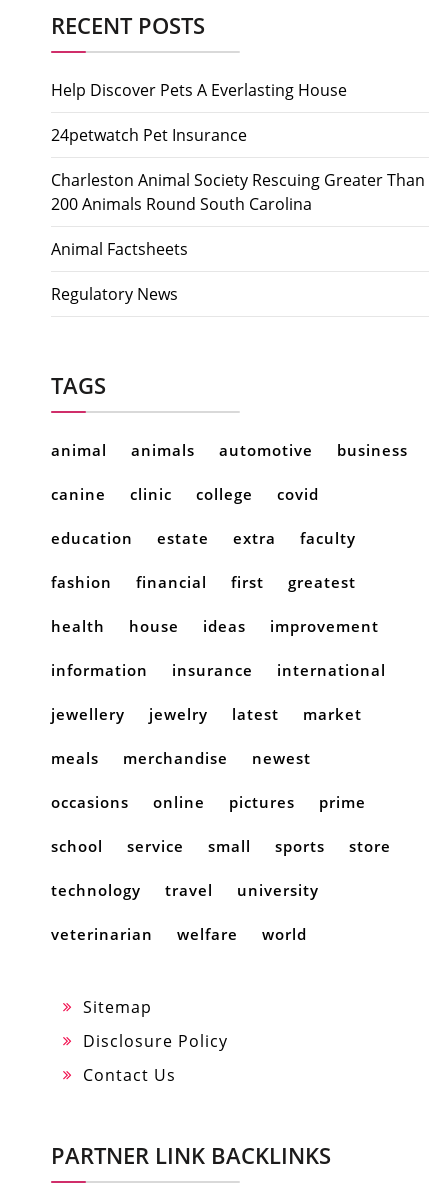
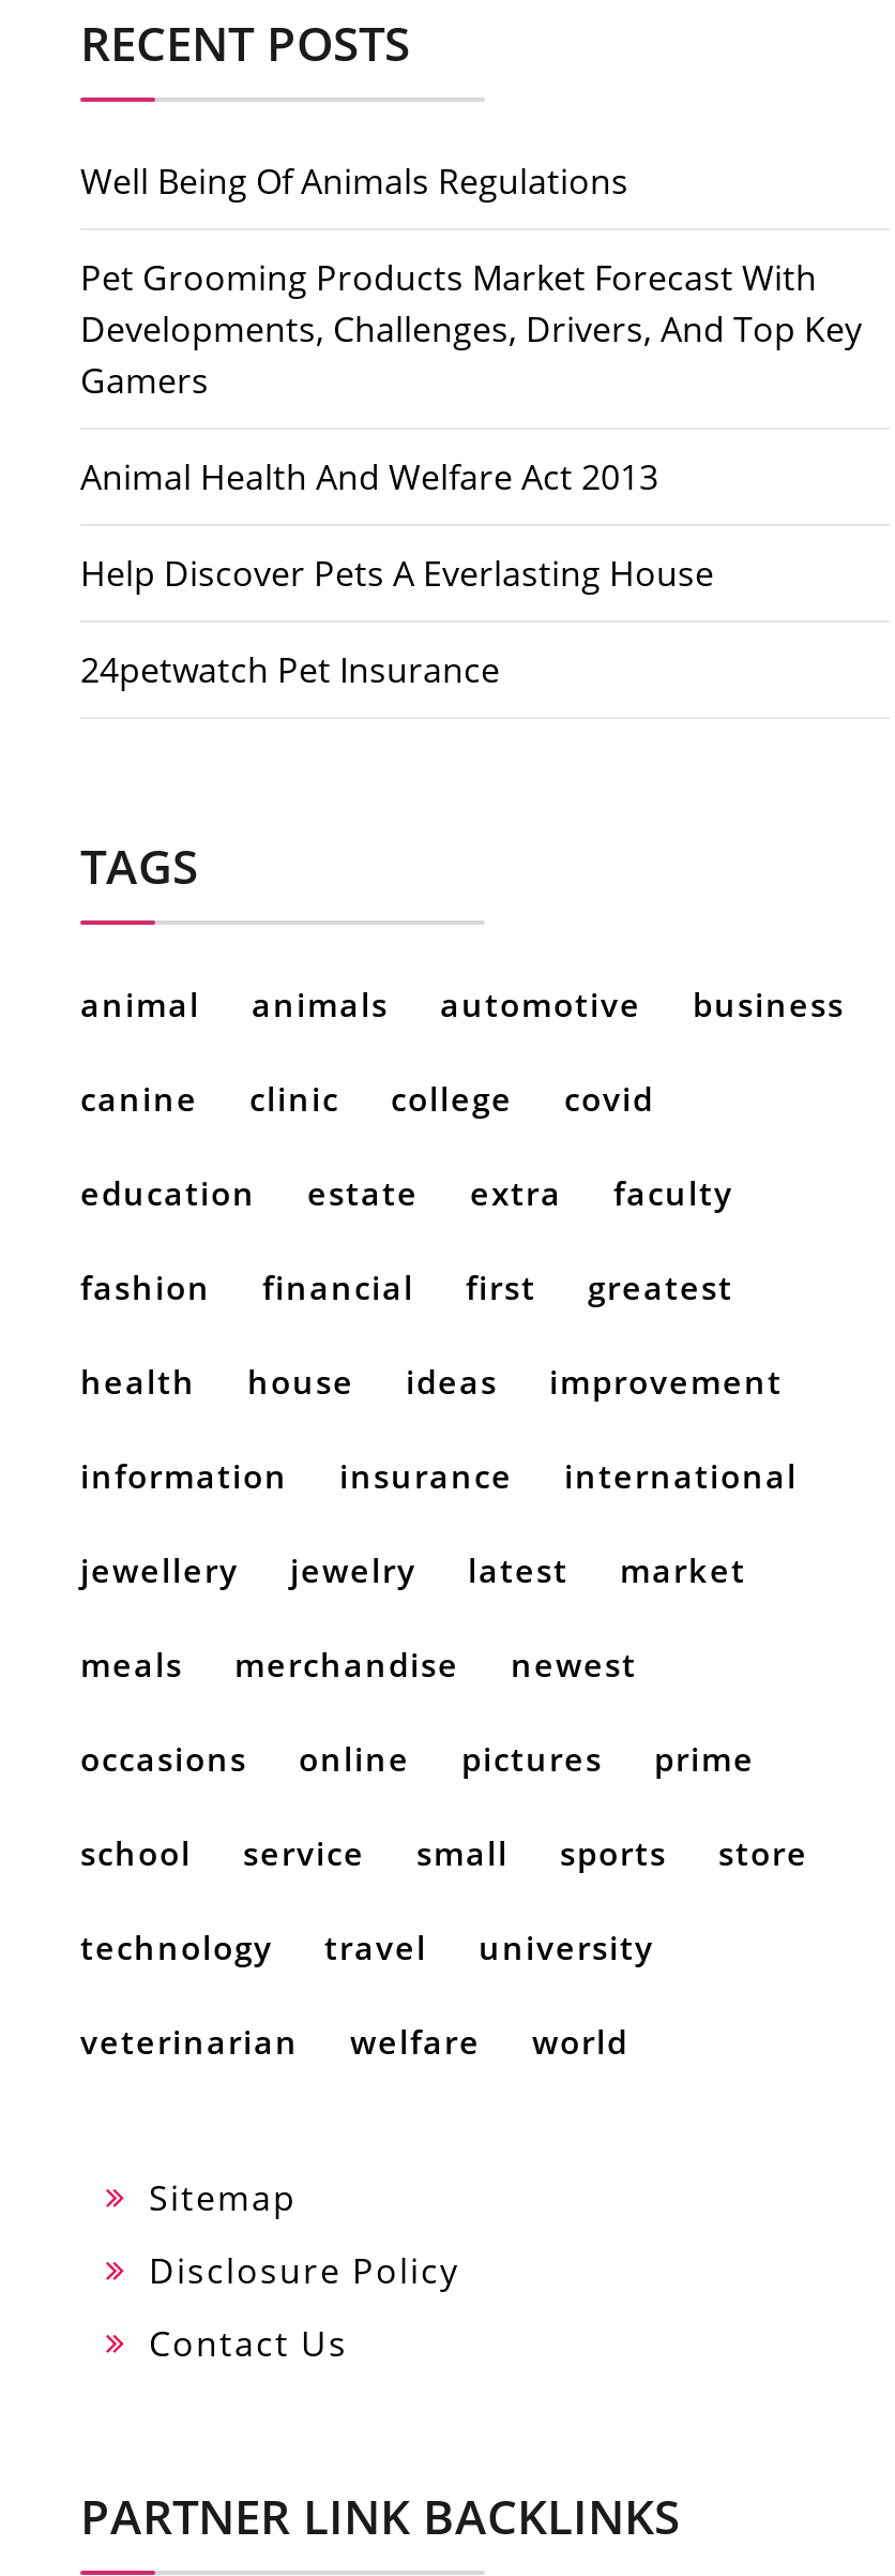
+ Well Being Of Animals Regulations
+ Pet Grooming Products Market Forecast With
+ Developments, Challenges, Drivers, And Top Key
+ Gamers
+ Animal Health And Welfare Act 2013

moved down: Help Discover Pets A Everlasting House | 24petwatch Pet Insurance

- Charleston Animal Society Rescuing Greater Than
- 200 Animals Round South Carolina
- Animal Factsheets
- Regulatory News
